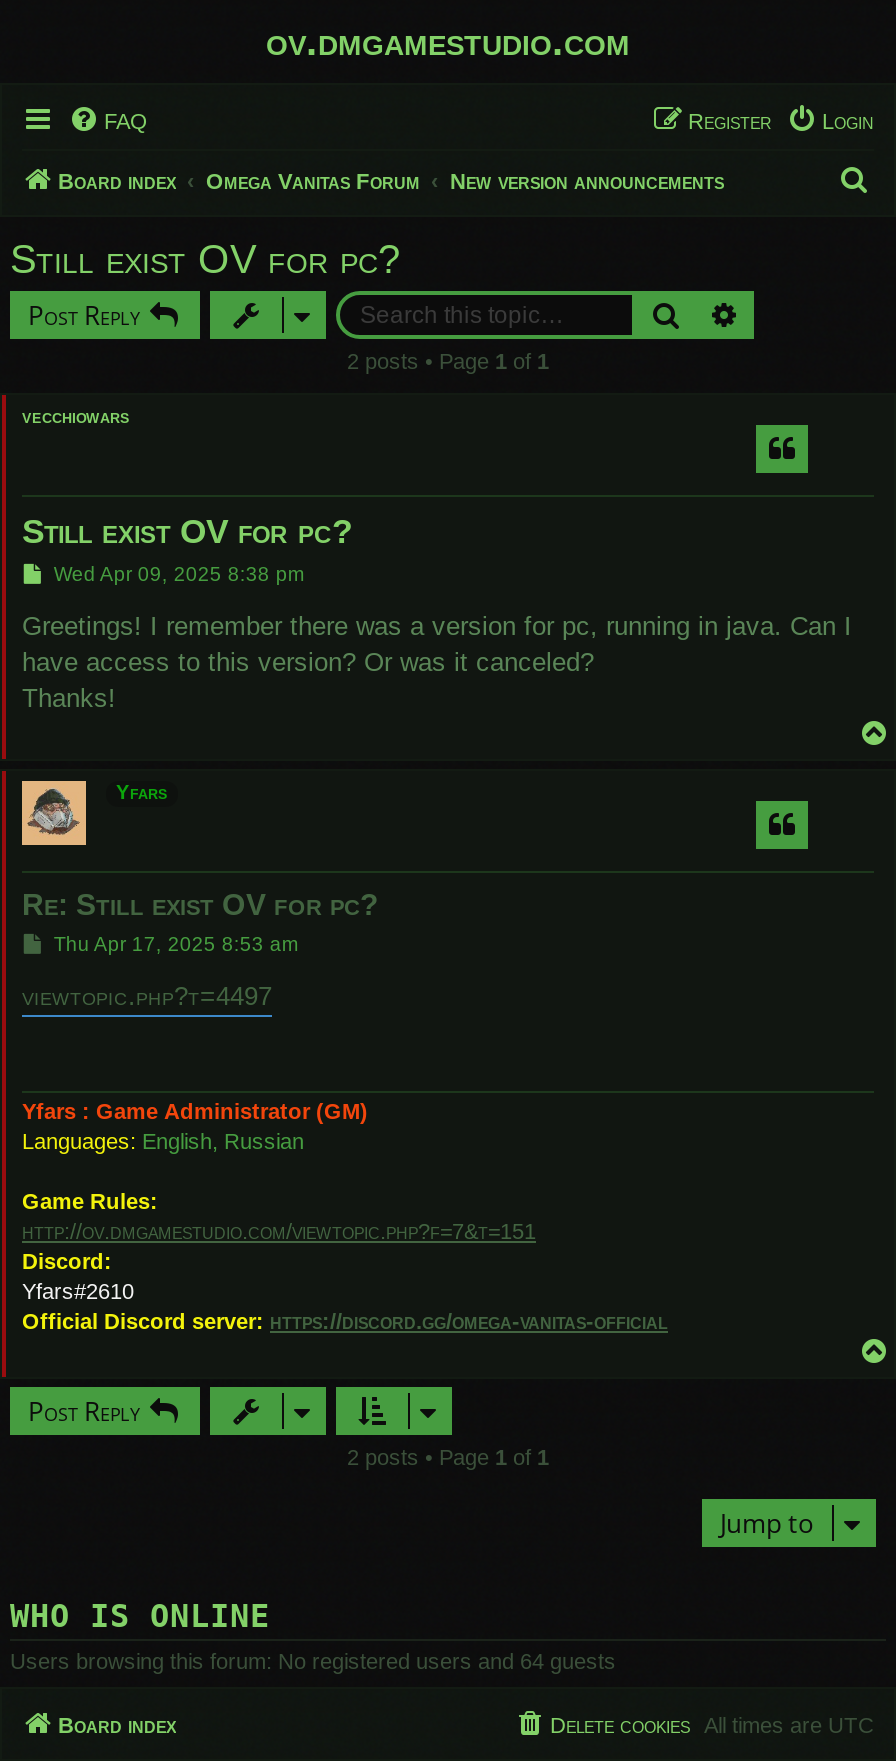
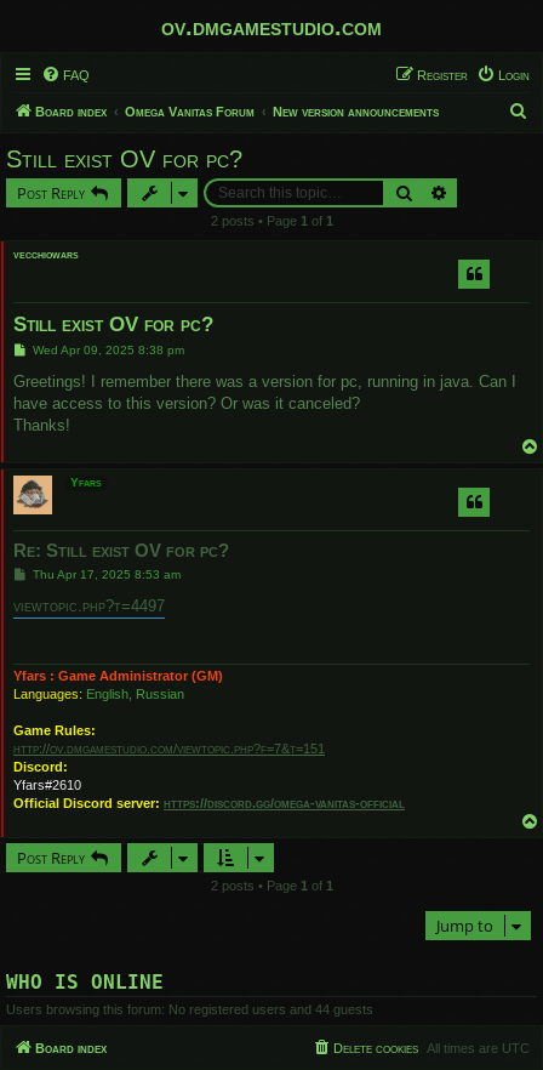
- Users browsing this forum: No registered users and 64 guests
+ Users browsing this forum: No registered users and 44 guests
